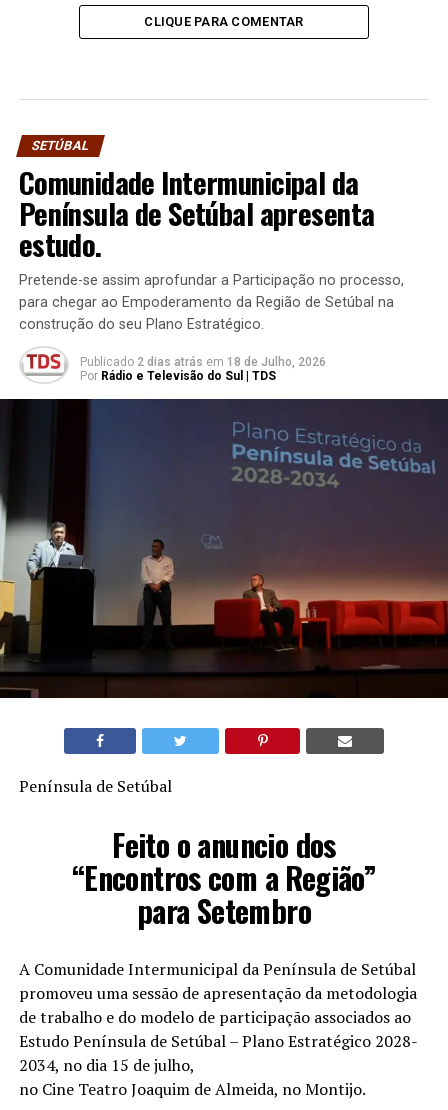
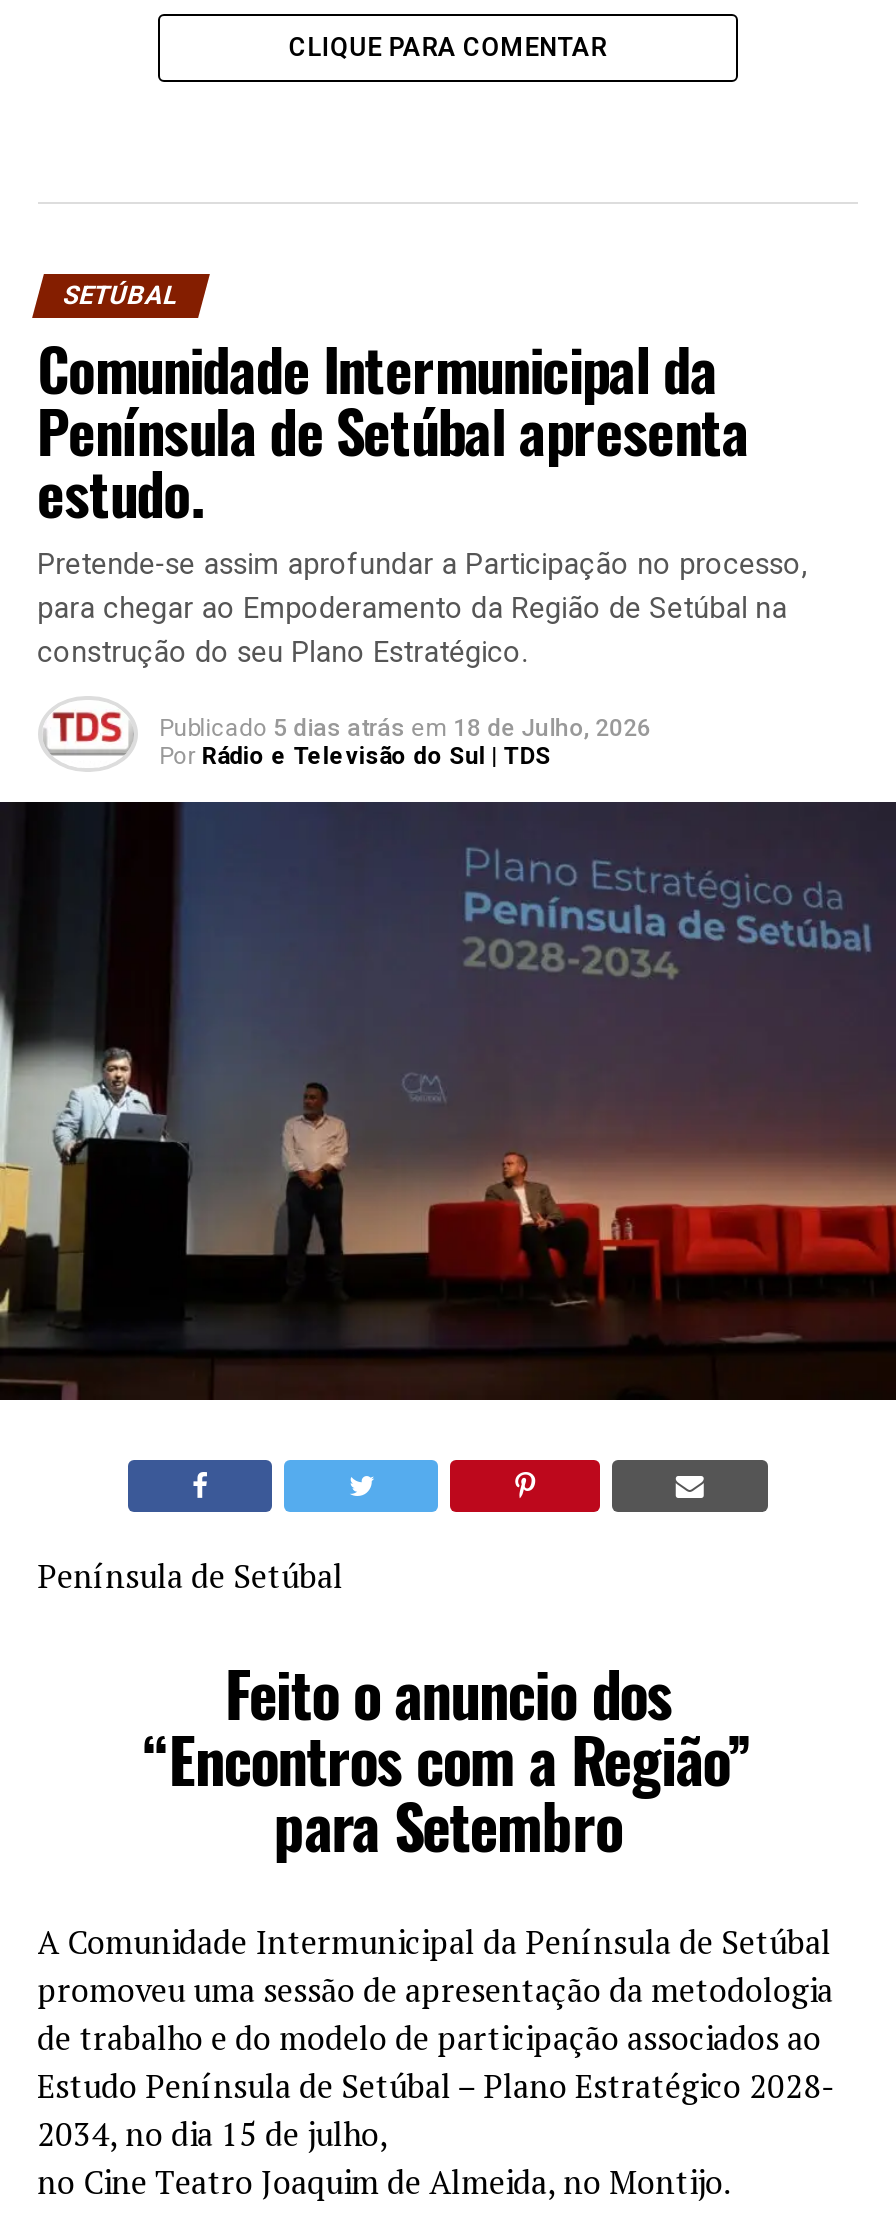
- Publicado 2 dias atrás em 18 de Julho, 2026
+ Publicado 5 dias atrás em 18 de Julho, 2026
